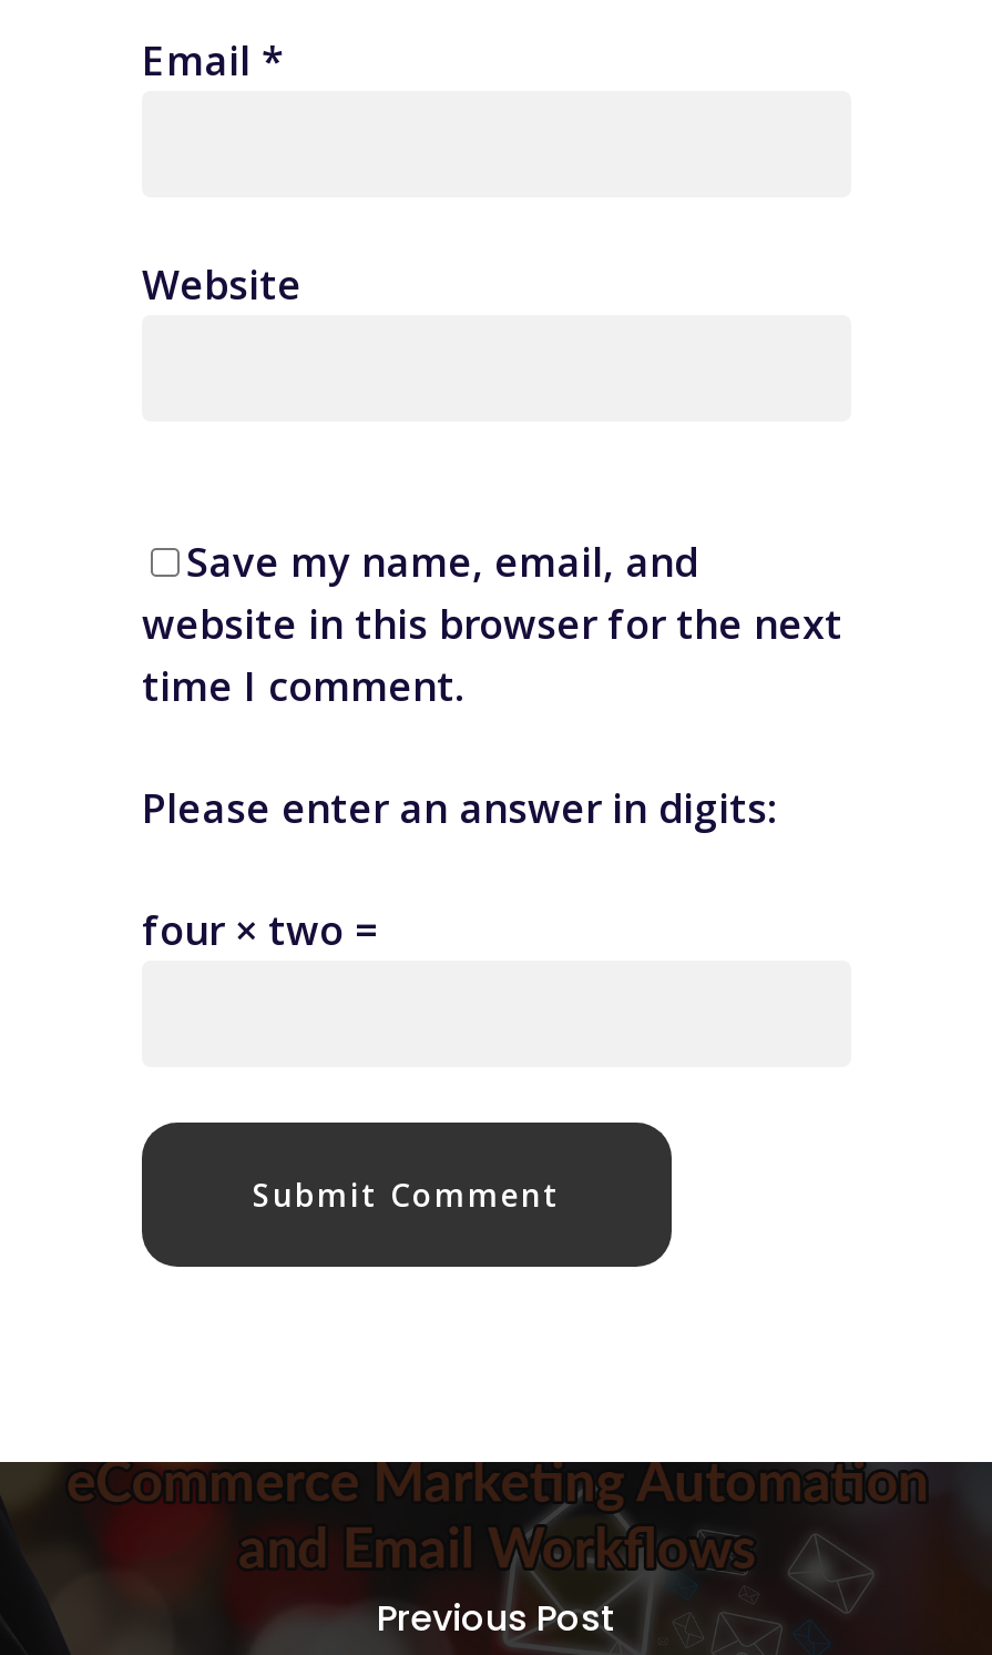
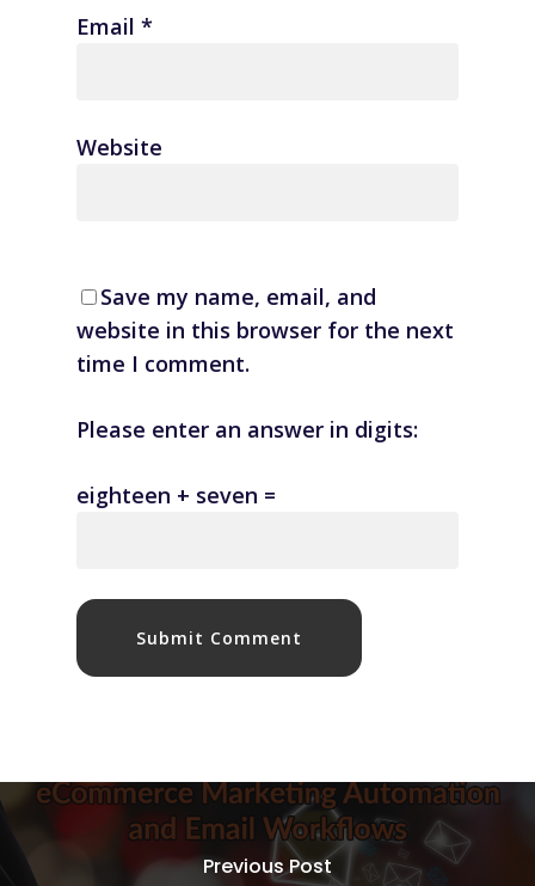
- four × two =
+ eighteen + seven =
